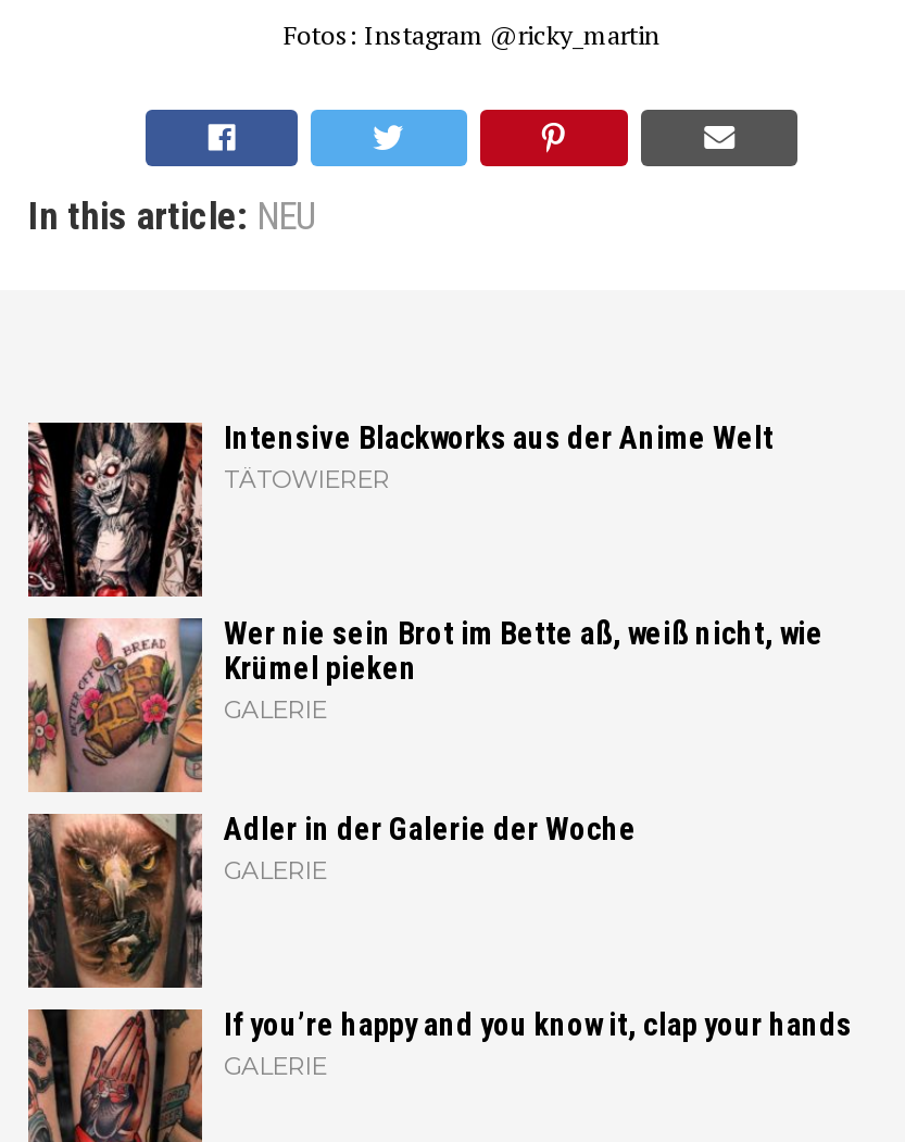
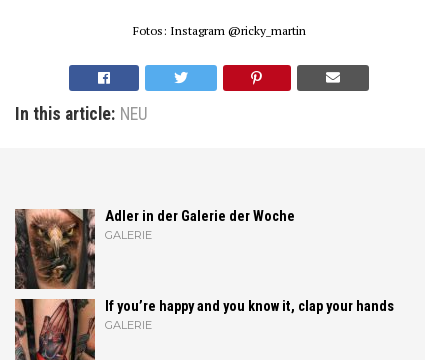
- [image]
- Intensive Blackworks aus der Anime Welt
- TÄTOWIERER

- [image]
- Wer nie sein Brot im Bette aß, weiß nicht, wie
- Krümel pieken
- GALERIE
